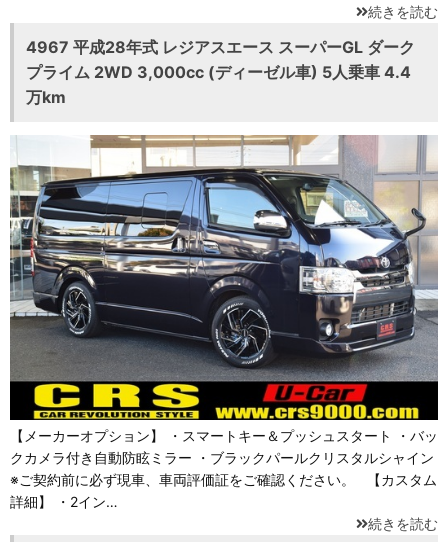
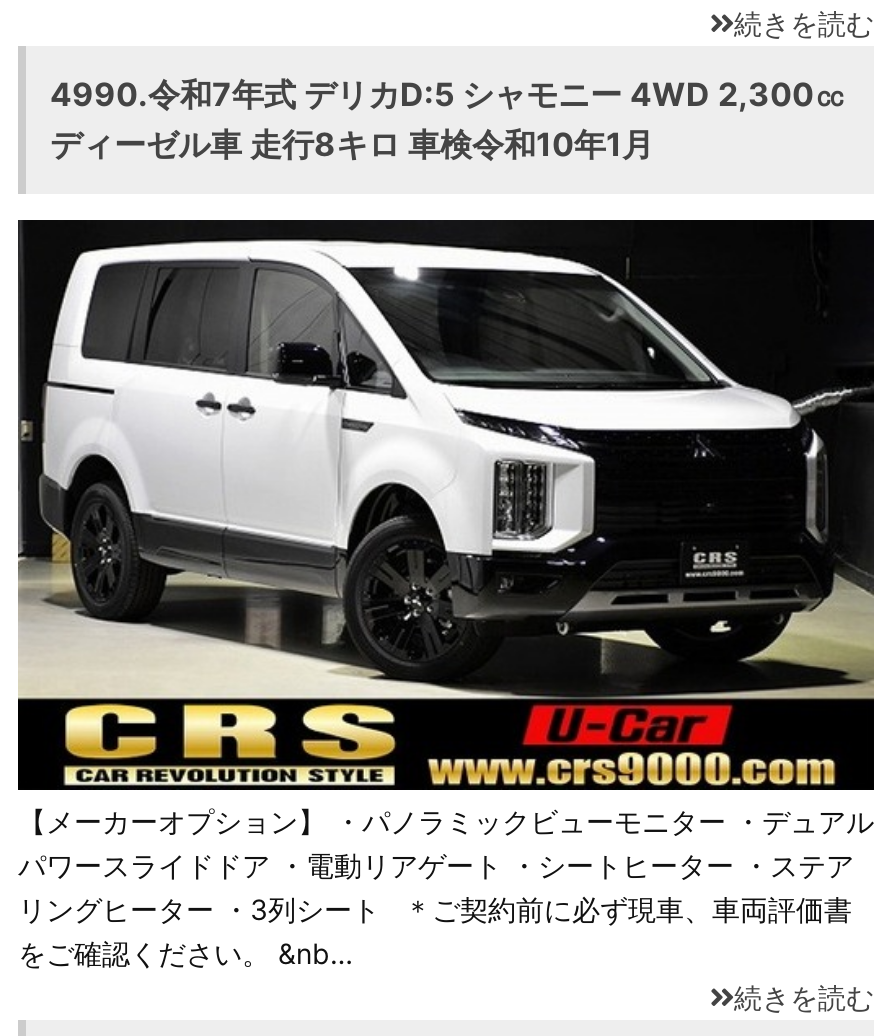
- 4967 平成28年式 レジアスエース スーパーGL ダーク
- プライム 2WD 3,000cc (ディーゼル車) 5人乗車 4.4
- 万km
+ 4990.令和7年式 デリカD:5 シャモニー 4WD 2,300㏄
+ ディーゼル車 走行8キロ 車検令和10年1月

- [image]
- 【メーカーオプション】 ・スマートキー＆プッシュスタート ・バッ
- クカメラ付き自動防眩ミラー ・ブラックパールクリスタルシャイン
- ※ご契約前に必ず現車、車両評価証をご確認ください。 【カスタム
- 詳細】 ・2イン…
+ [image]
+ 【メーカーオプション】 ・パノラミックビューモニター ・デュアル
+ パワースライドドア ・電動リアゲート ・シートヒーター ・ステア
+ リングヒーター ・3列シート ＊ご契約前に必ず現車、車両評価書
+ をご確認ください。 &nb…
